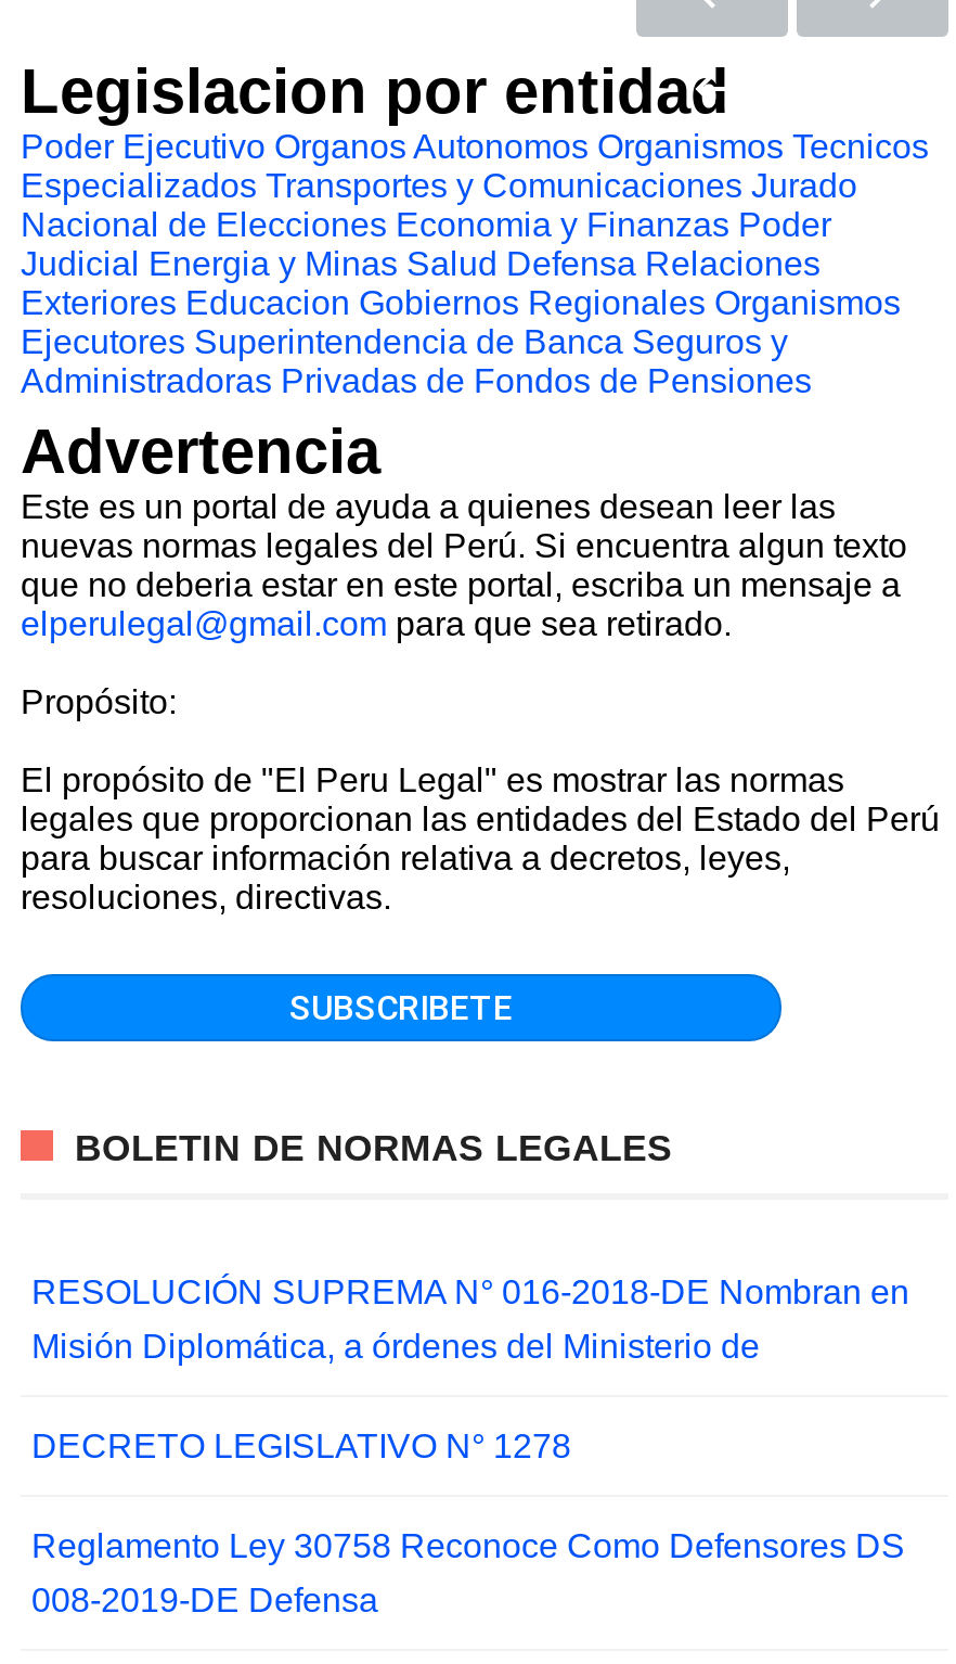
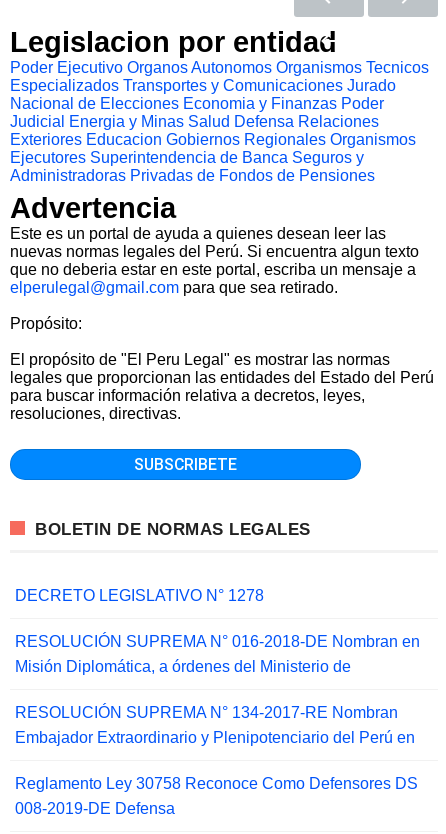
+ RESOLUCIÓN SUPREMA N° 134-2017-RE Nombran
+ Embajador Extraordinario y Plenipotenciario del Perú en

moved up: DECRETO LEGISLATIVO N° 1278
